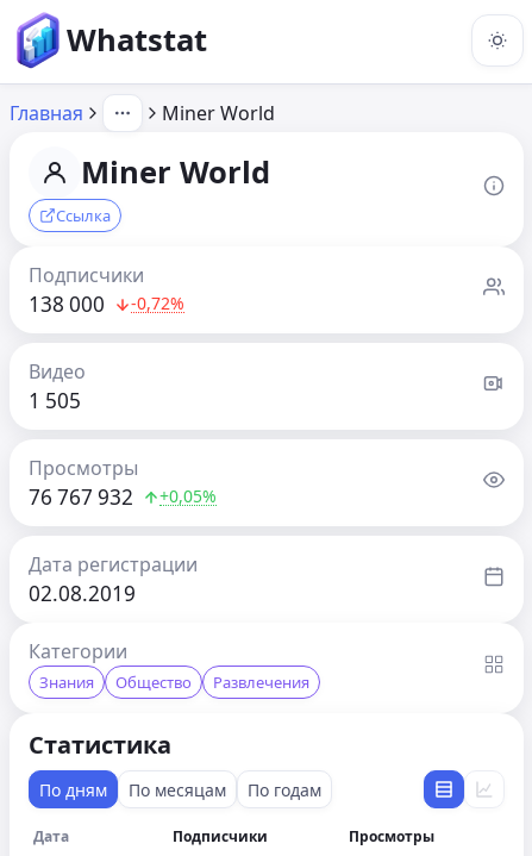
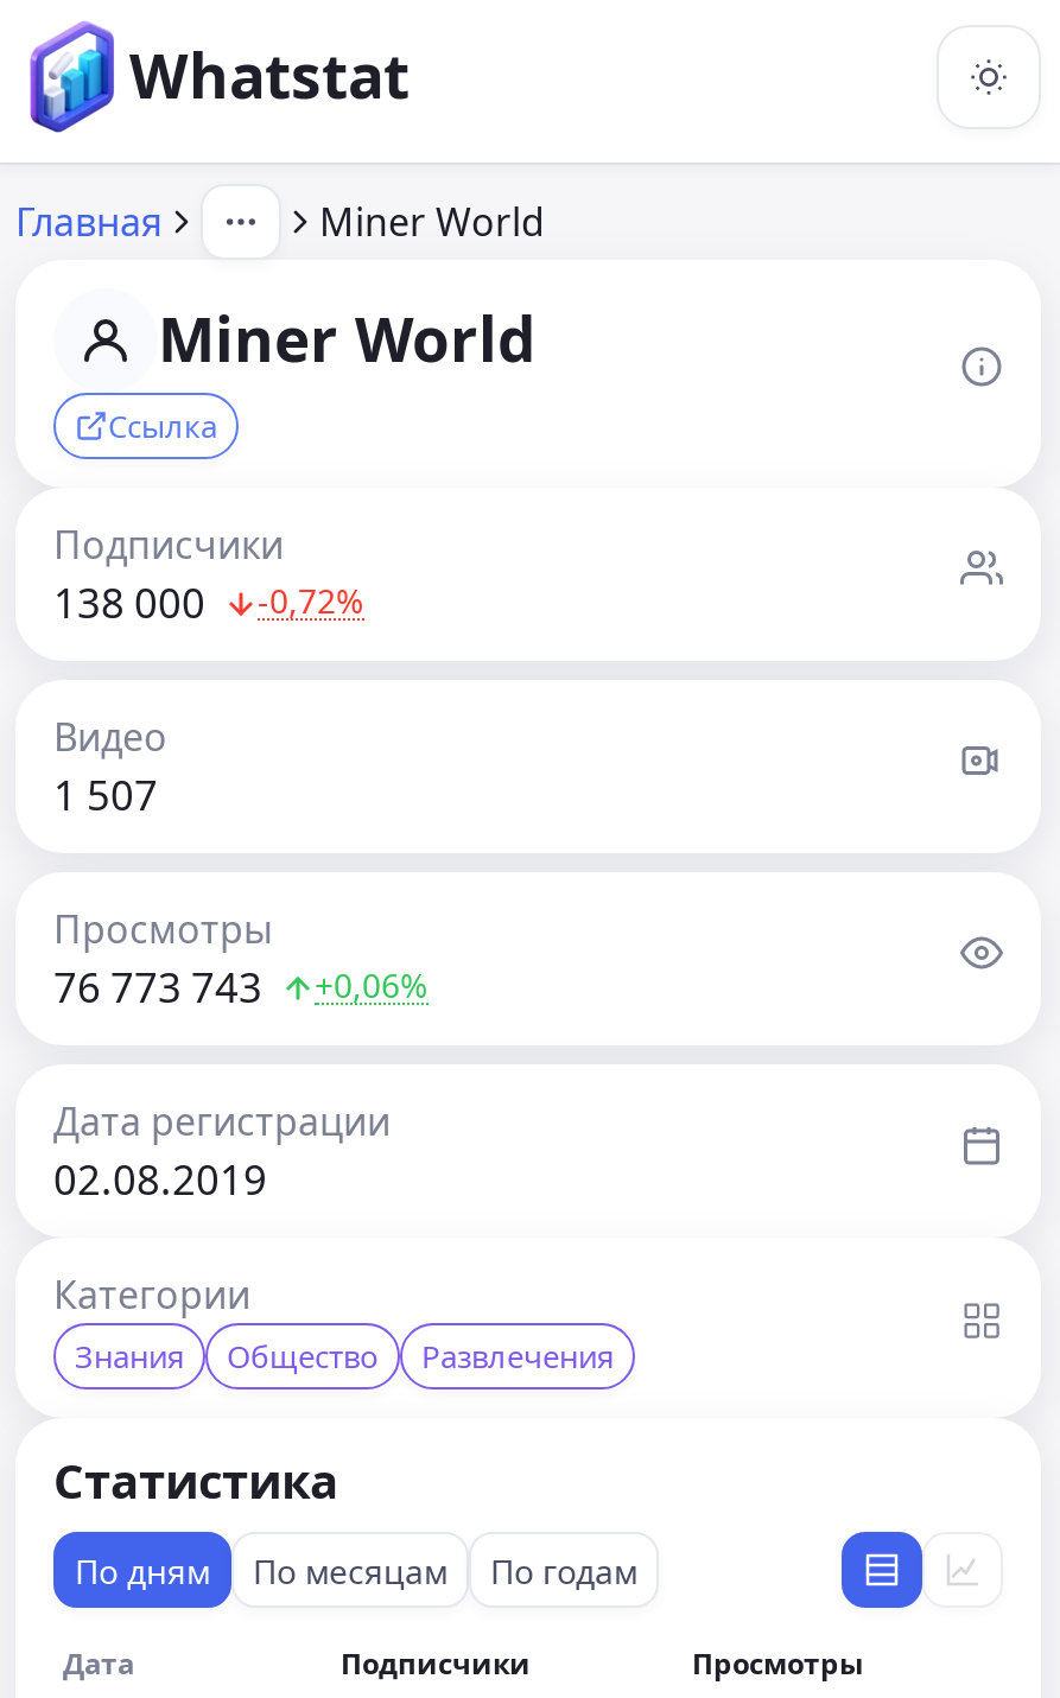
- 1 505
+ 1 507

- 76 767 932
+ 76 773 743

- +0,05%
+ +0,06%
